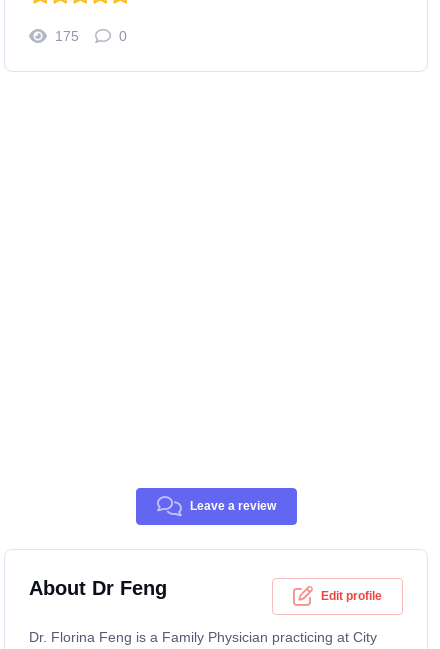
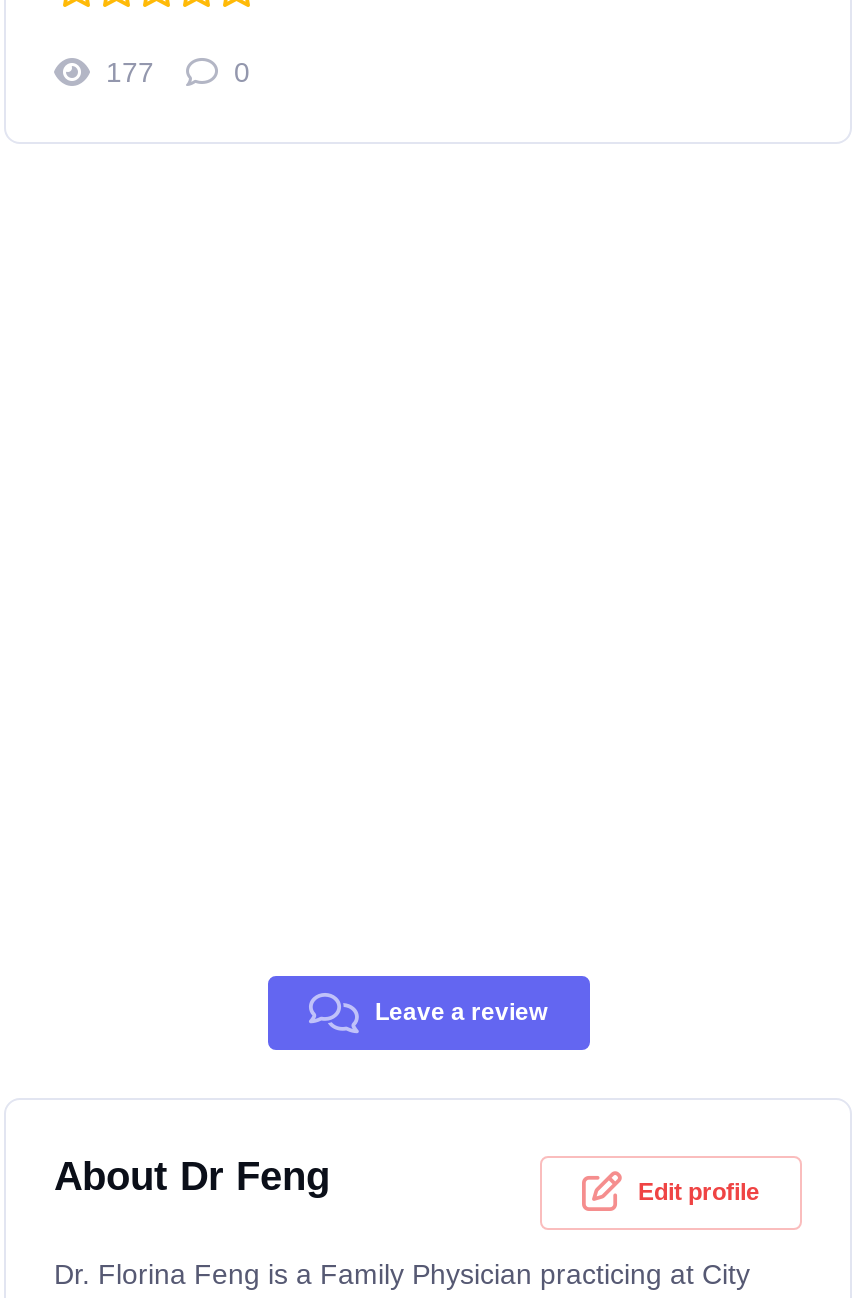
- 175
+ 177
